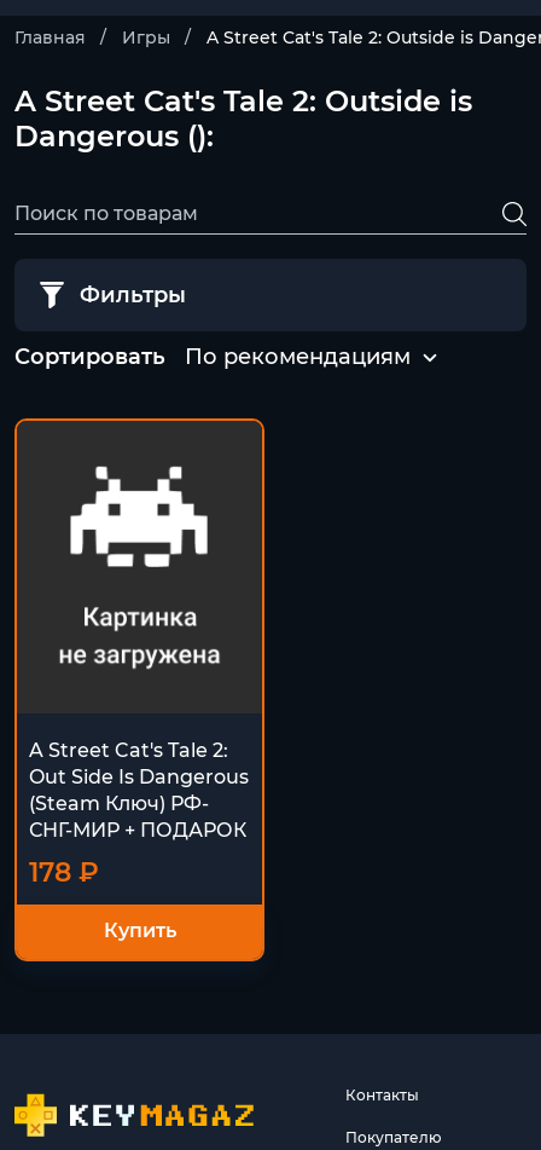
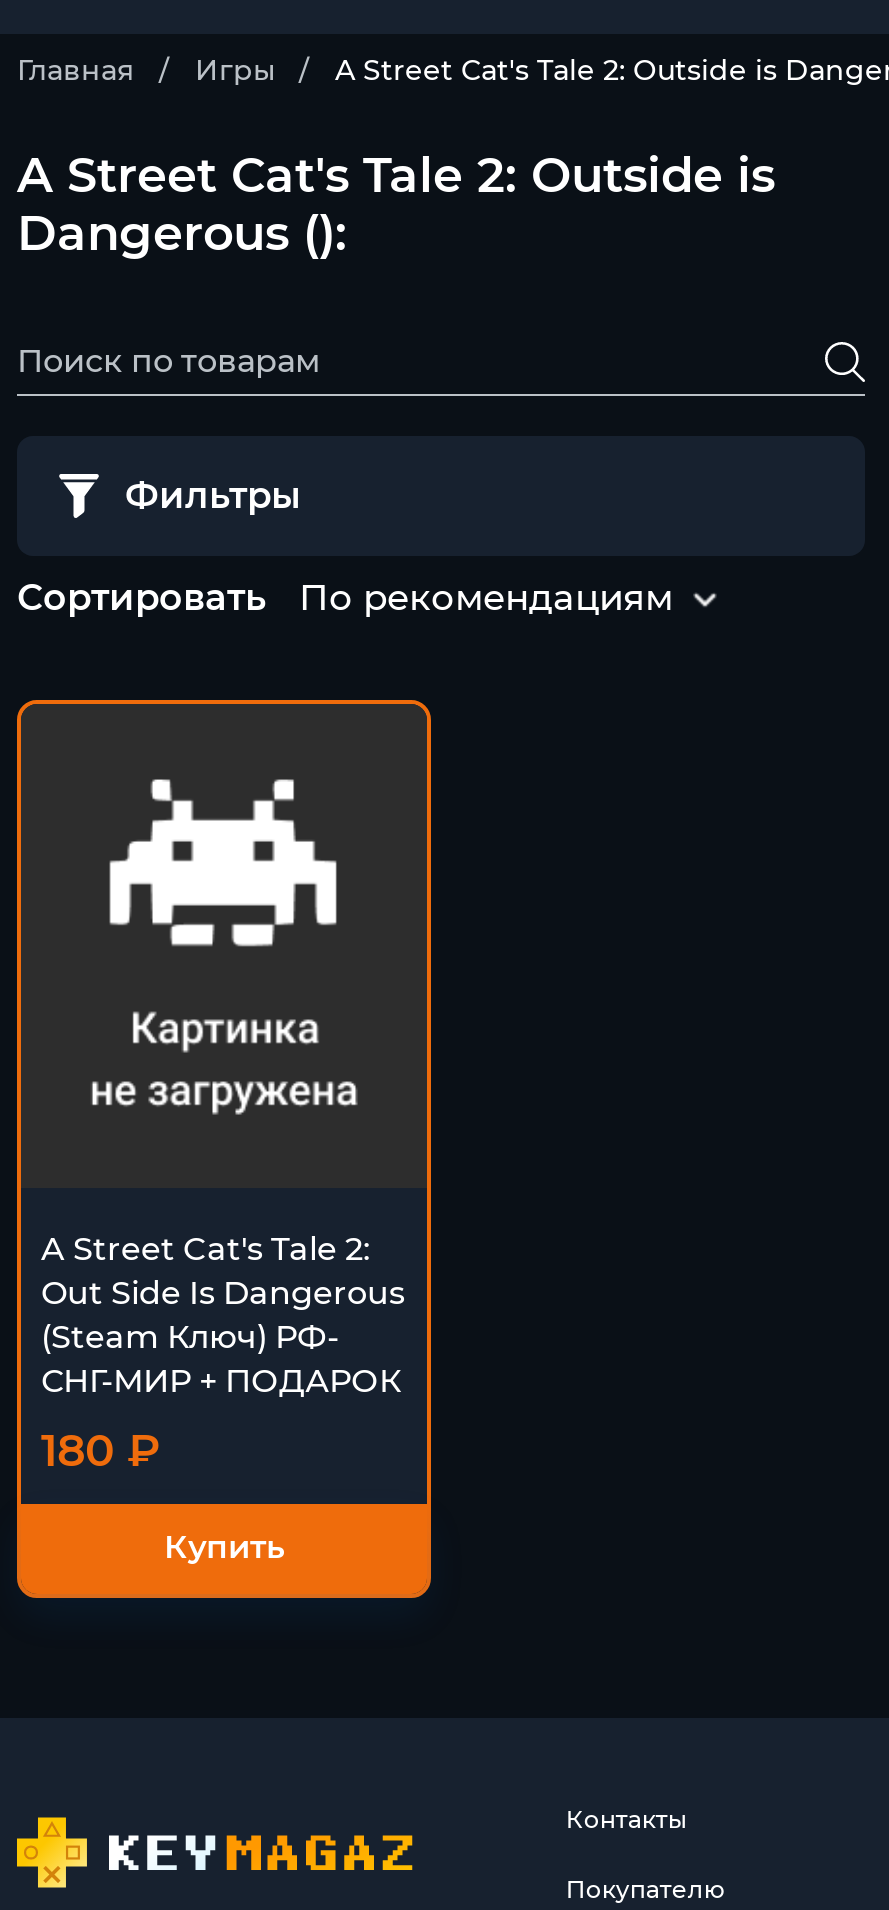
- 178 ₽
+ 180 ₽
